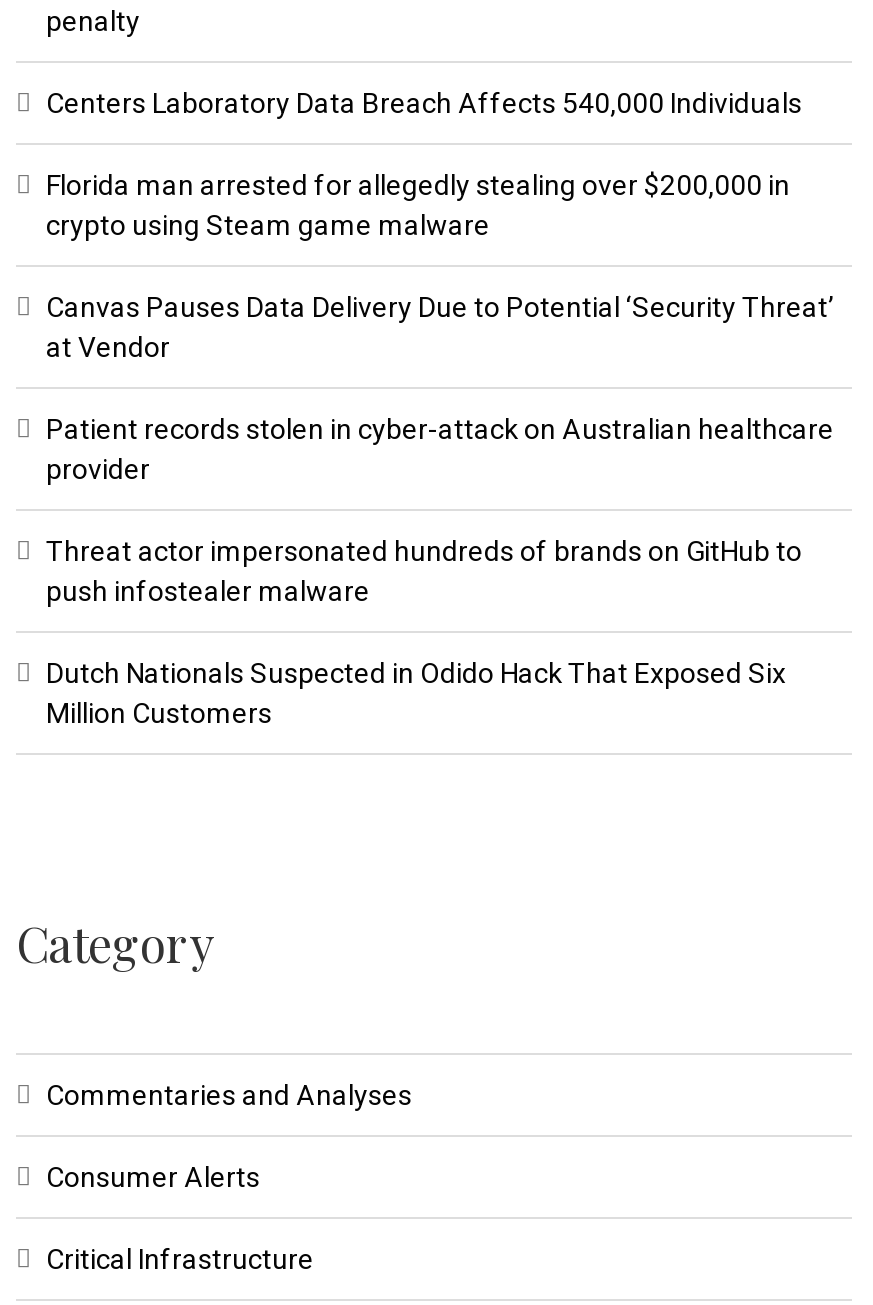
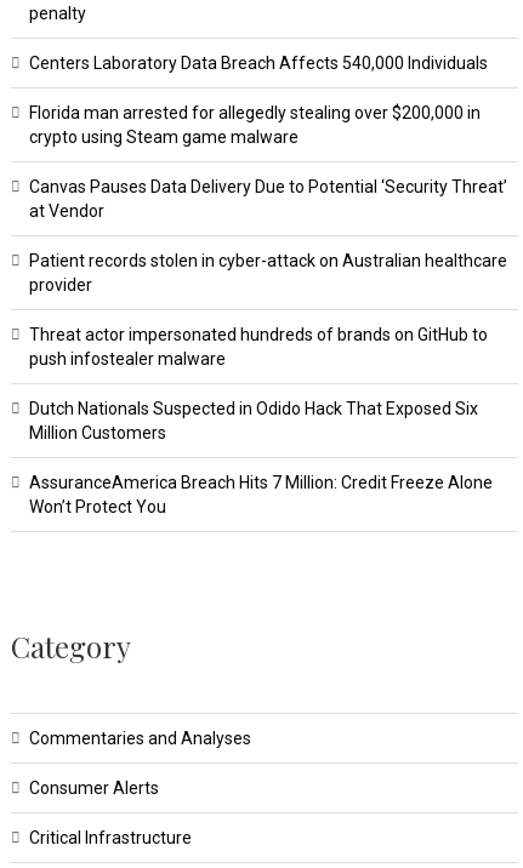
+ AssuranceAmerica Breach Hits 7 Million: Credit Freeze Alone
+ Won’t Protect You
